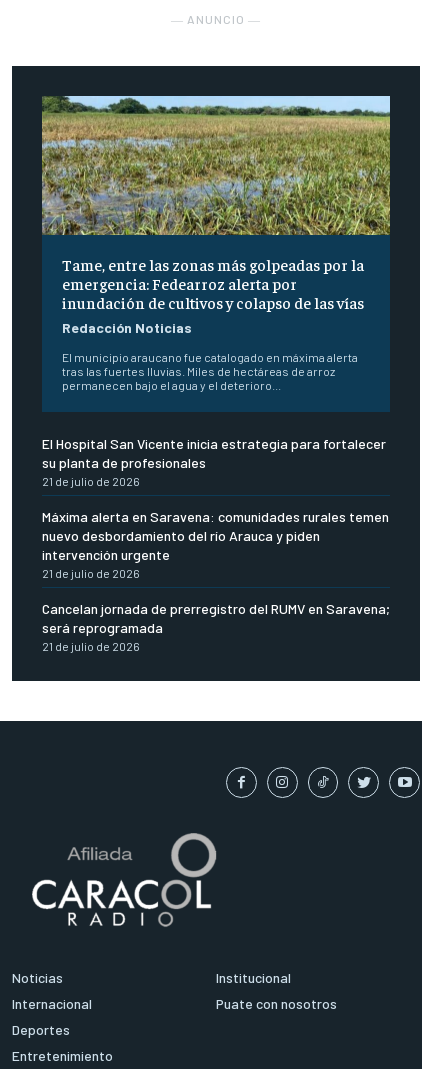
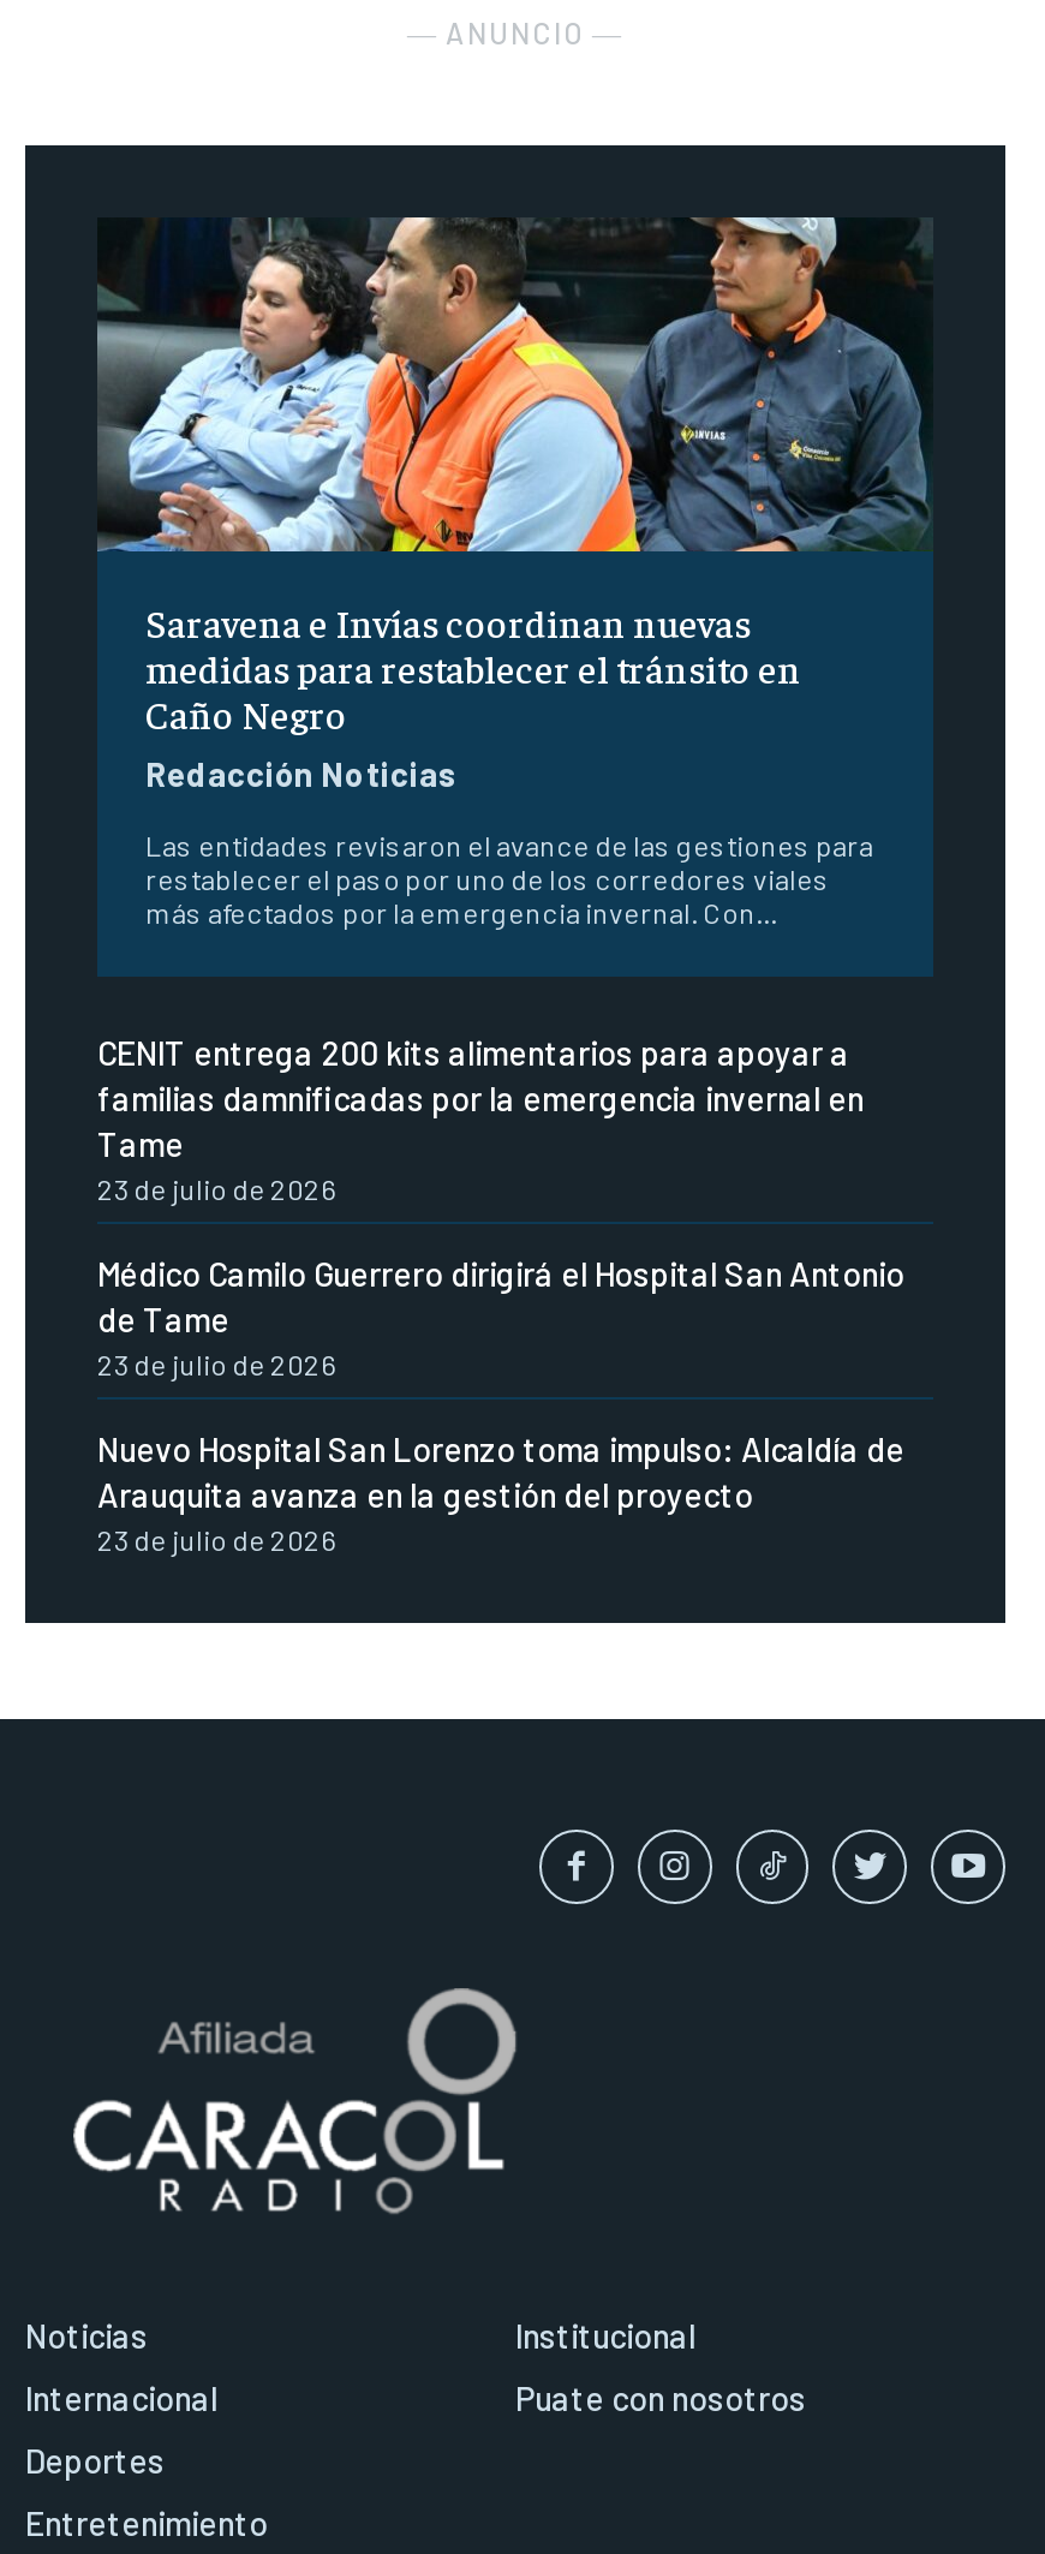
- [image]
- Tame, entre las zonas más golpeadas por la
- emergencia: Fedearroz alerta por
- inundación de cultivos y colapso de las vías
+ [image]
+ Saravena e Invías coordinan nuevas
+ medidas para restablecer el tránsito en
+ Caño Negro

- El municipio araucano fue catalogado en máxima alerta
- tras las fuertes lluvias. Miles de hectáreas de arroz
- permanecen bajo el agua y el deterioro...
+ Las entidades revisaron el avance de las gestiones para
+ restablecer el paso por uno de los corredores viales
+ más afectados por la emergencia invernal. Con...

- El Hospital San Vicente inicia estrategia para fortalecer
- su planta de profesionales
- 21 de julio de 2026
+ CENIT entrega 200 kits alimentarios para apoyar a
+ familias damnificadas por la emergencia invernal en
+ Tame
+ 23 de julio de 2026

- Máxima alerta en Saravena: comunidades rurales temen
- nuevo desbordamiento del río Arauca y piden
- intervención urgente
- 21 de julio de 2026
+ Médico Camilo Guerrero dirigirá el Hospital San Antonio
+ de Tame
+ 23 de julio de 2026

- Cancelan jornada de prerregistro del RUMV en Saravena;
- será reprogramada
- 21 de julio de 2026
+ Nuevo Hospital San Lorenzo toma impulso: Alcaldía de
+ Arauquita avanza en la gestión del proyecto
+ 23 de julio de 2026
